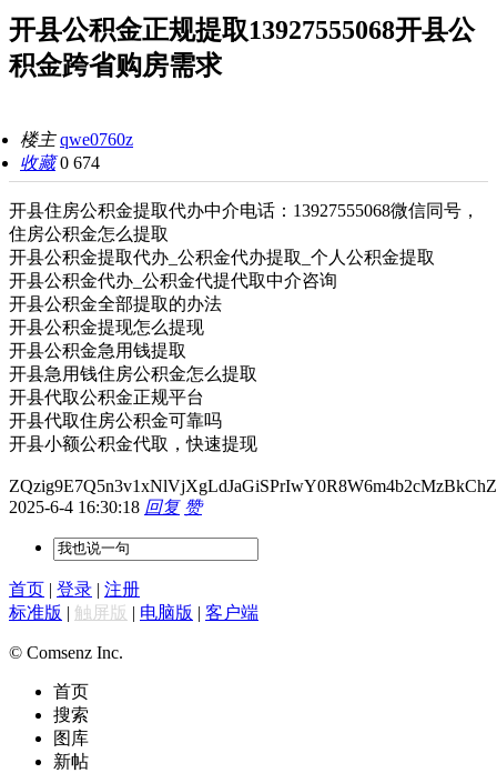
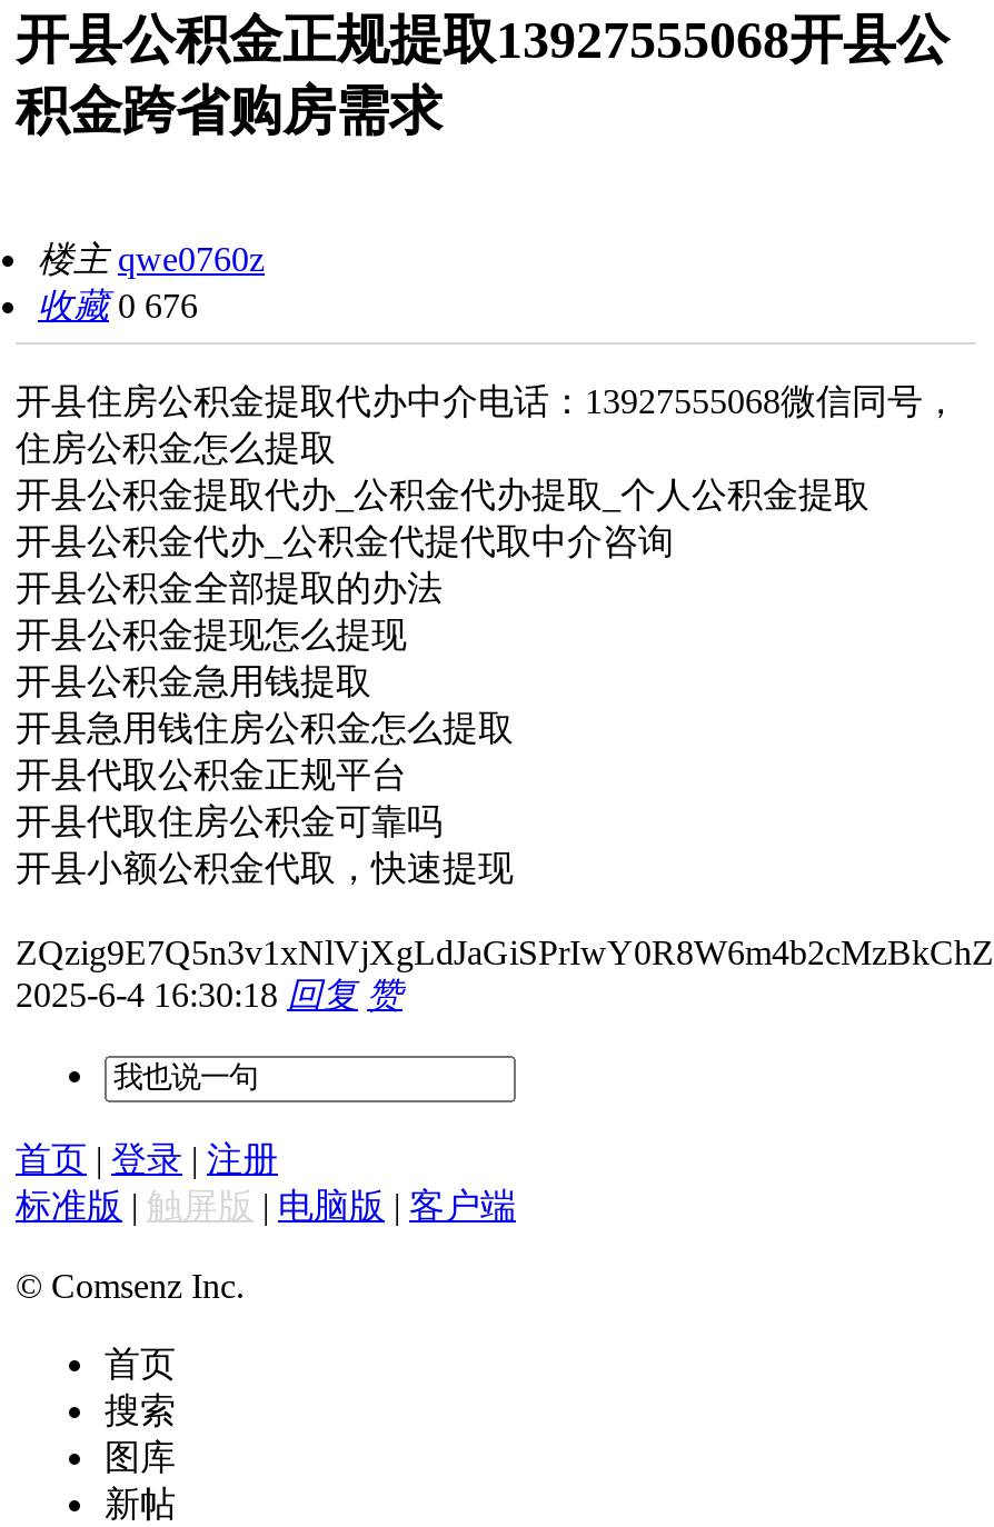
- 收藏 0 674
+ 收藏 0 676
